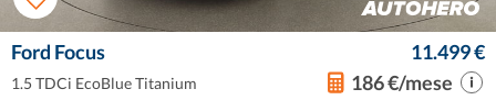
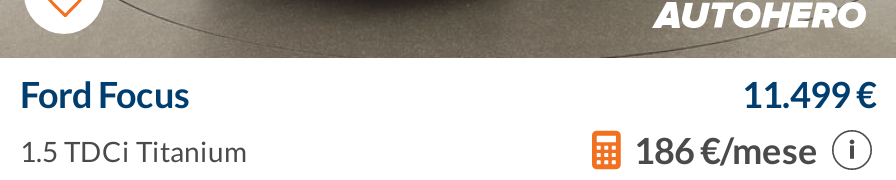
- 1.5 TDCi EcoBlue Titanium
+ 1.5 TDCi Titanium
